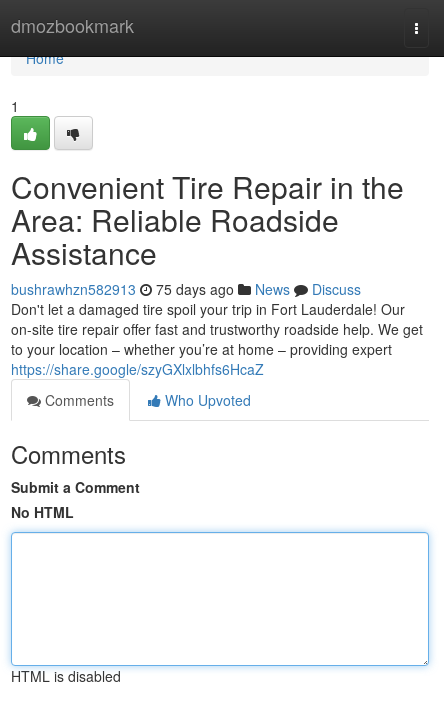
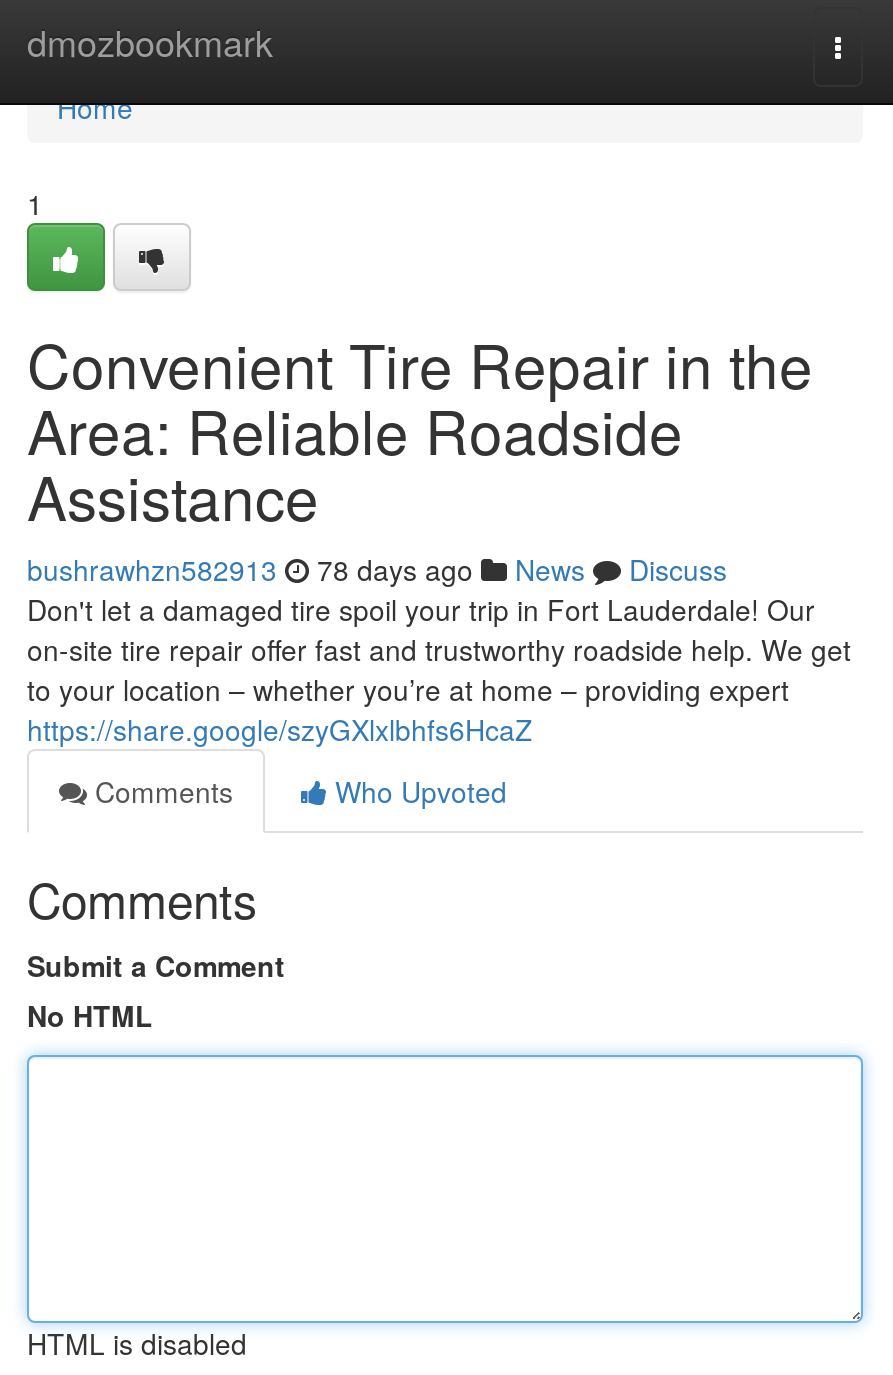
- bushrawhzn582913 75 days ago News Discuss
+ bushrawhzn582913 78 days ago News Discuss
